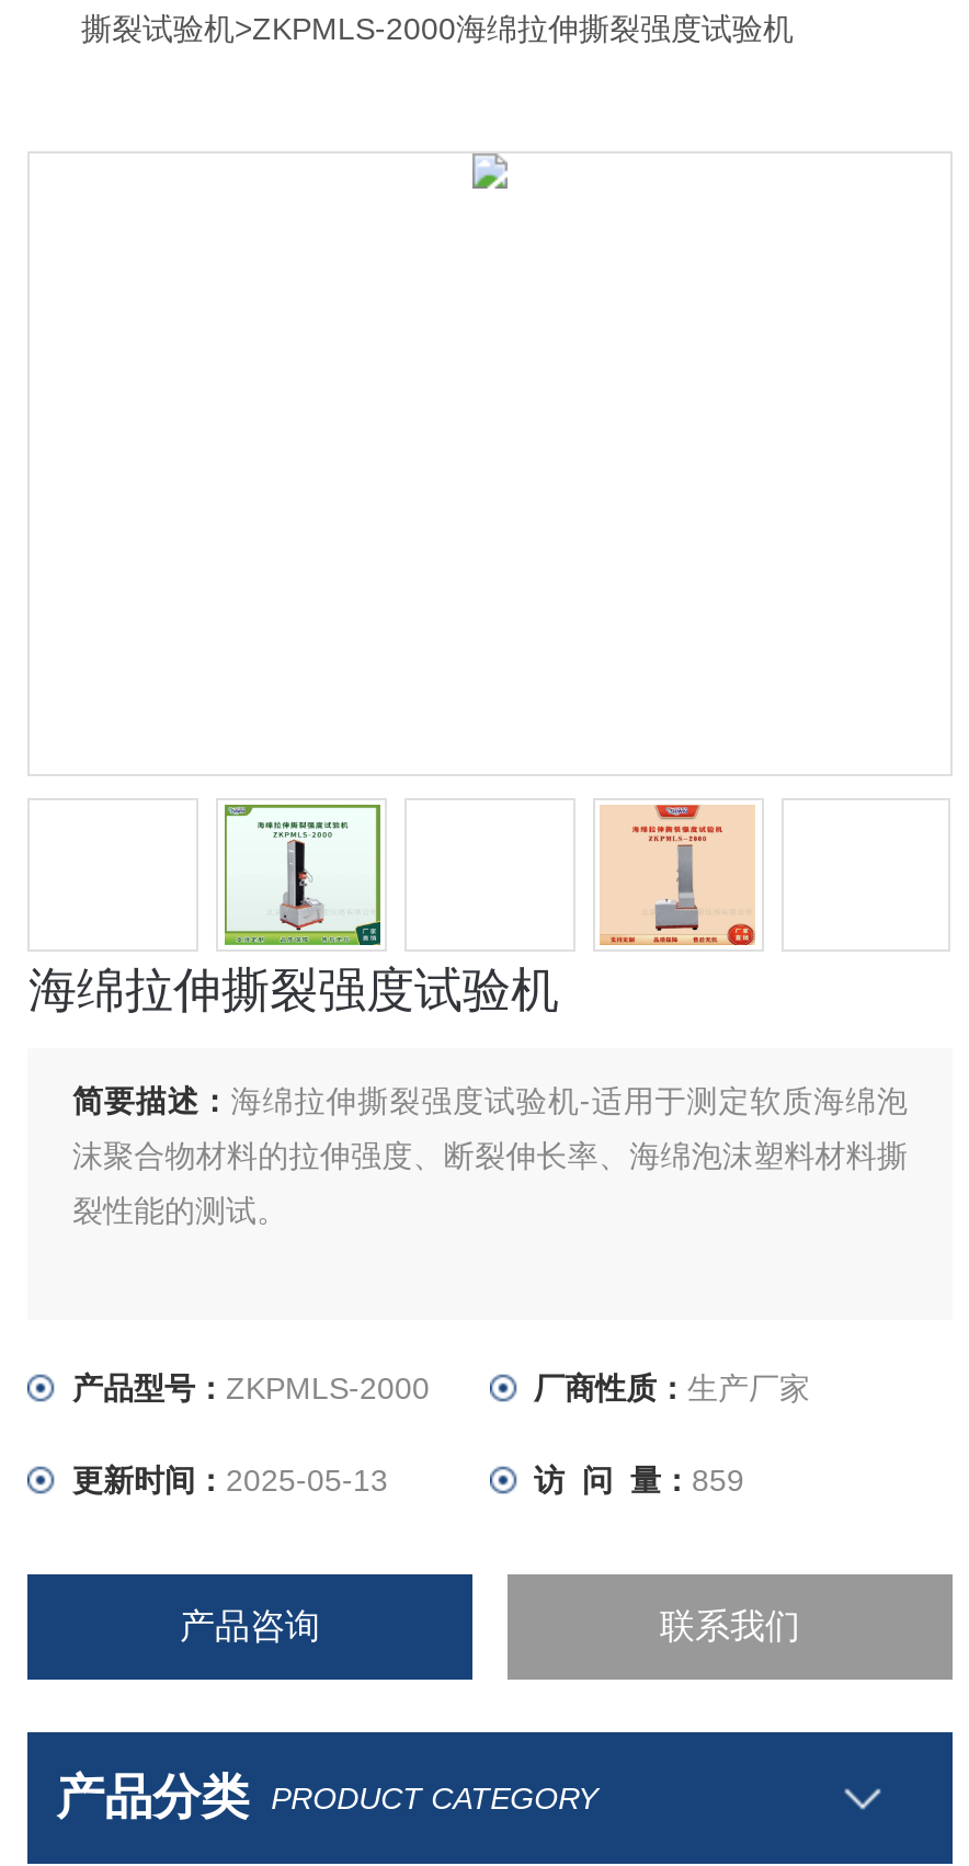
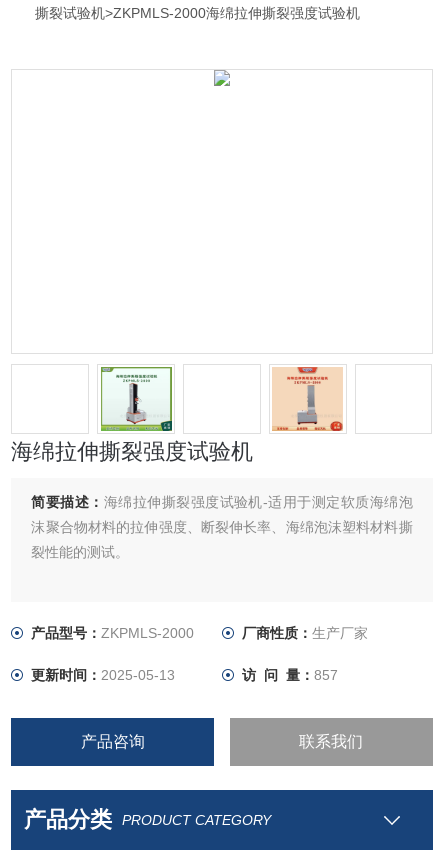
- 访 问 量：859
+ 访 问 量：857
